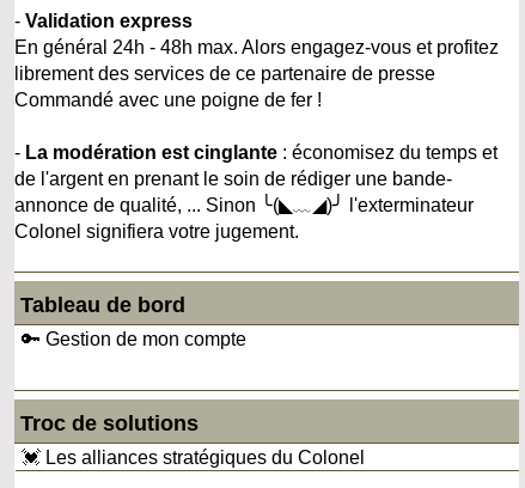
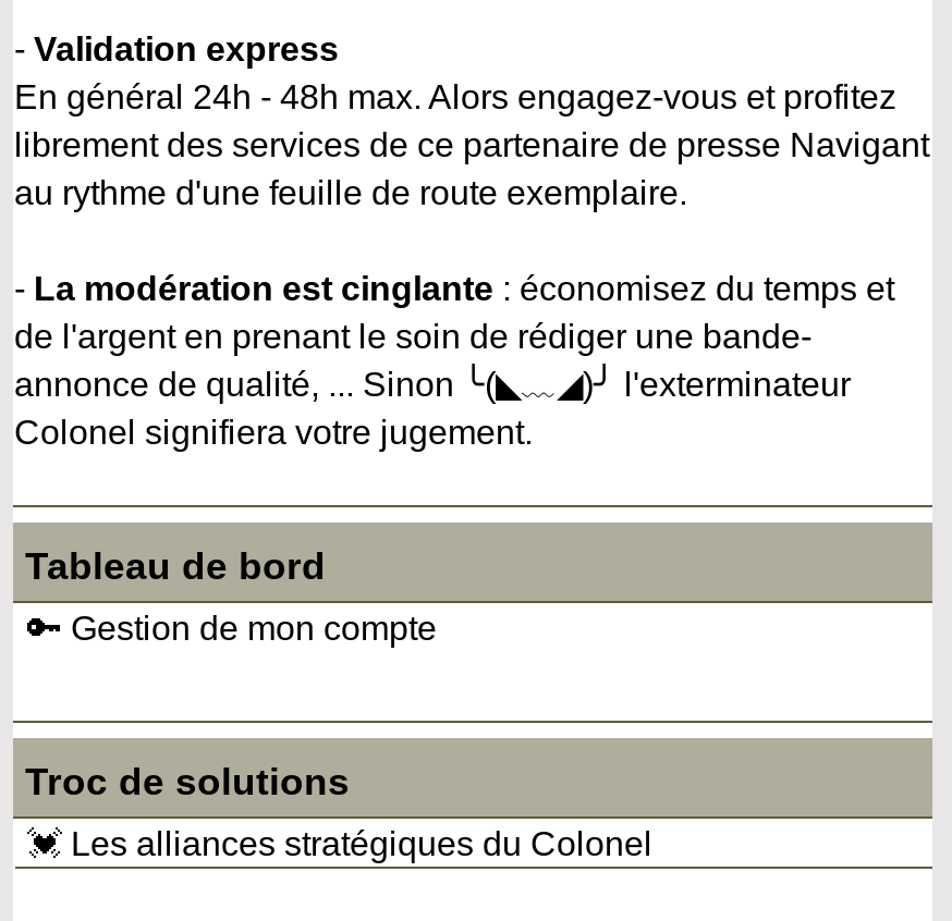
- librement des services de ce partenaire de presse
- Commandé avec une poigne de fer !
+ librement des services de ce partenaire de presse Navigant
+ au rythme d'une feuille de route exemplaire.
